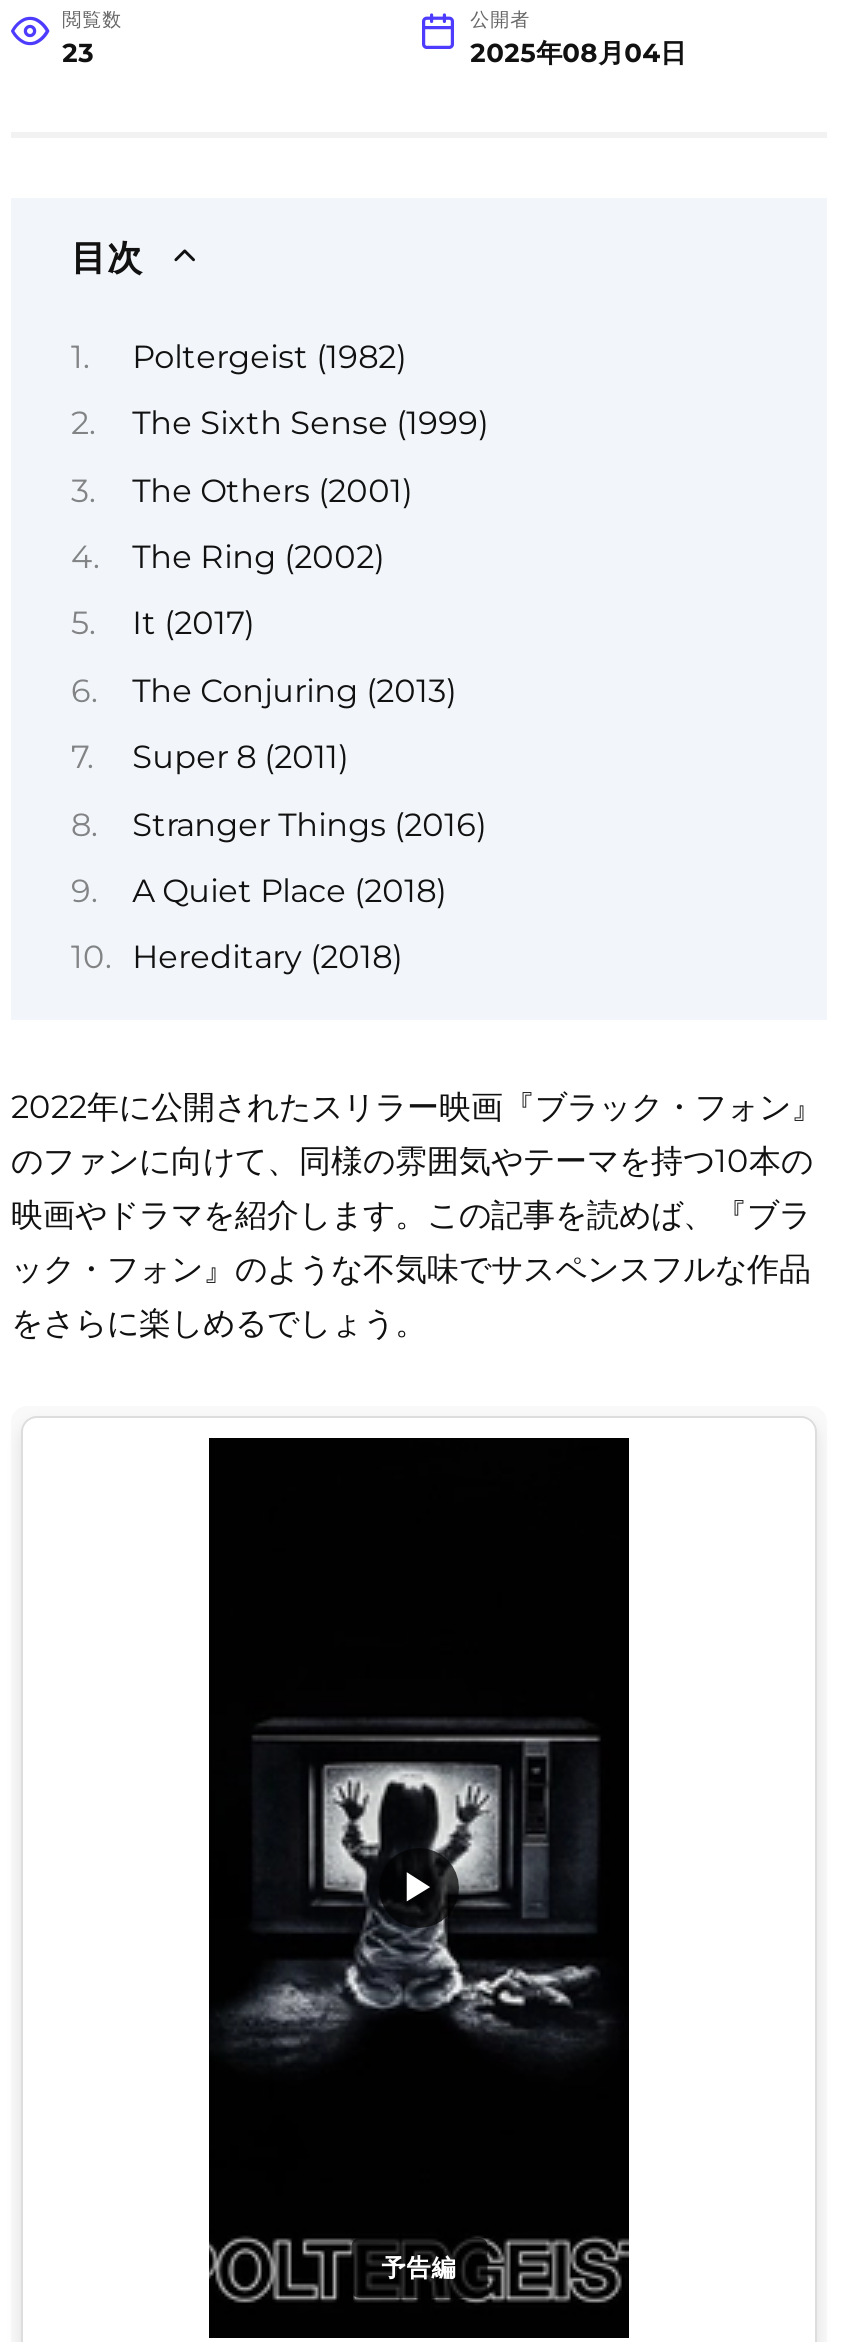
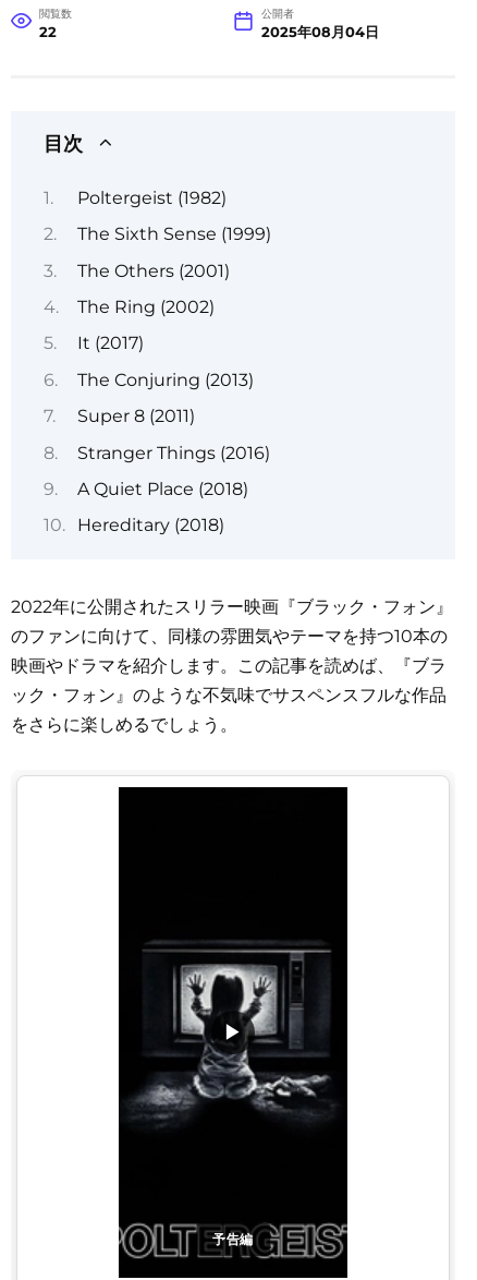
- 23
+ 22
